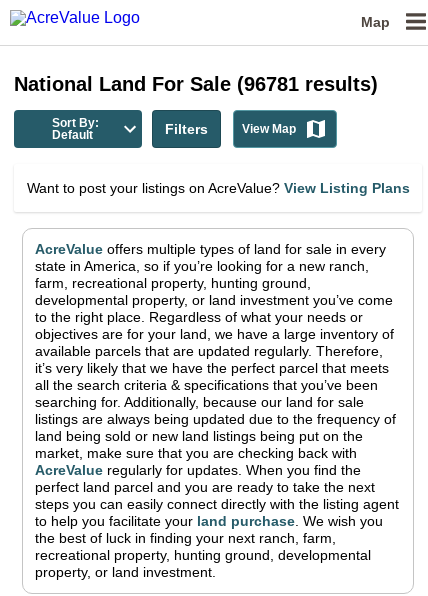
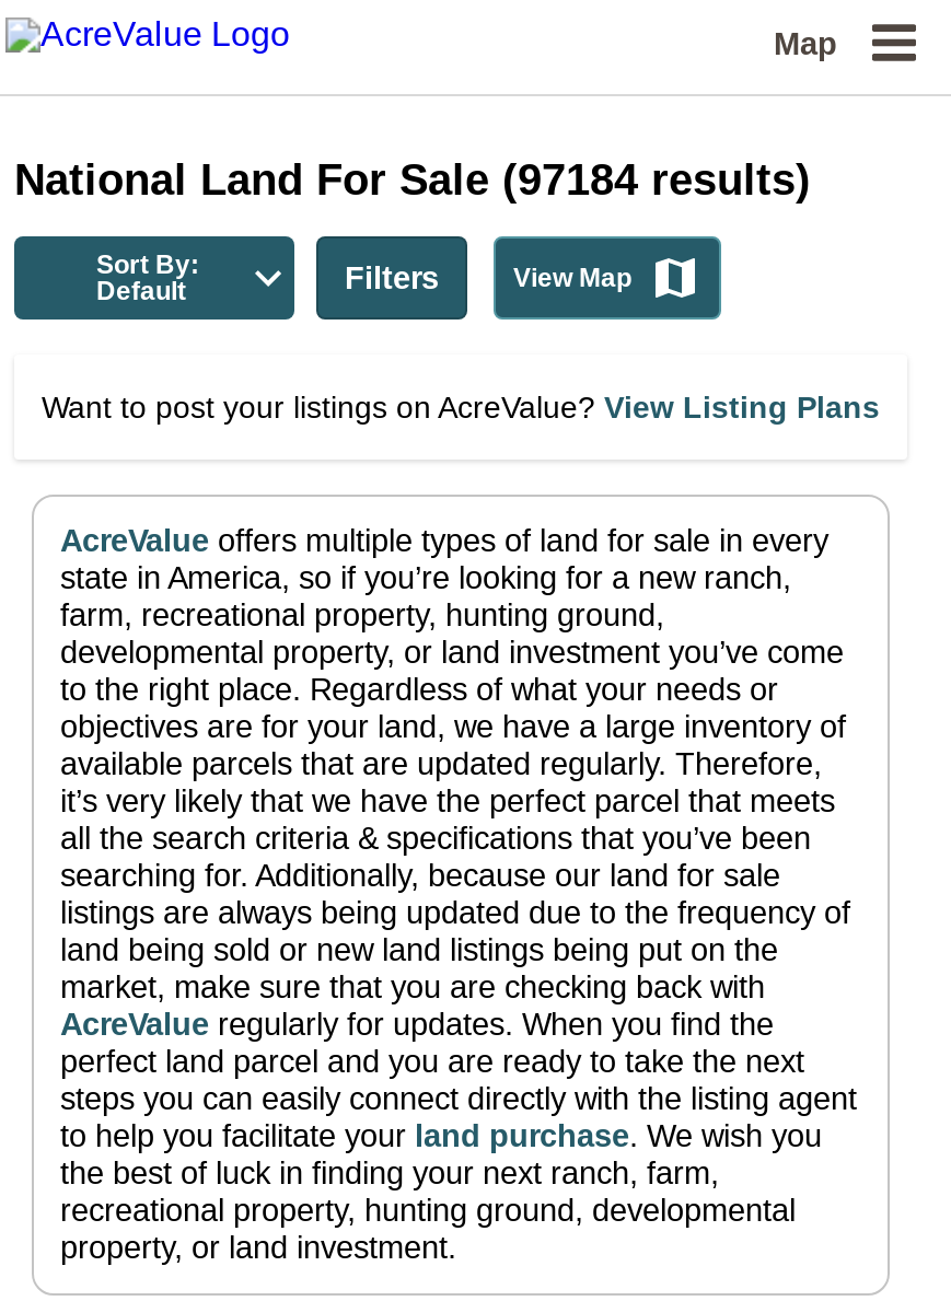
- National Land For Sale (96781 results)
+ National Land For Sale (97184 results)
